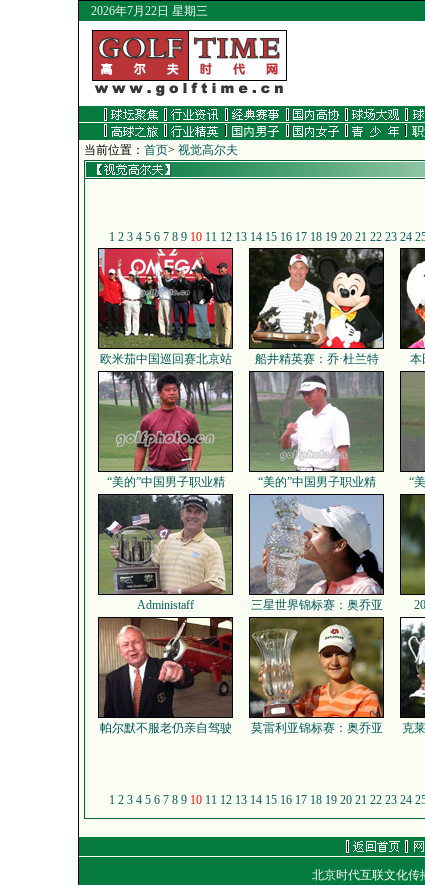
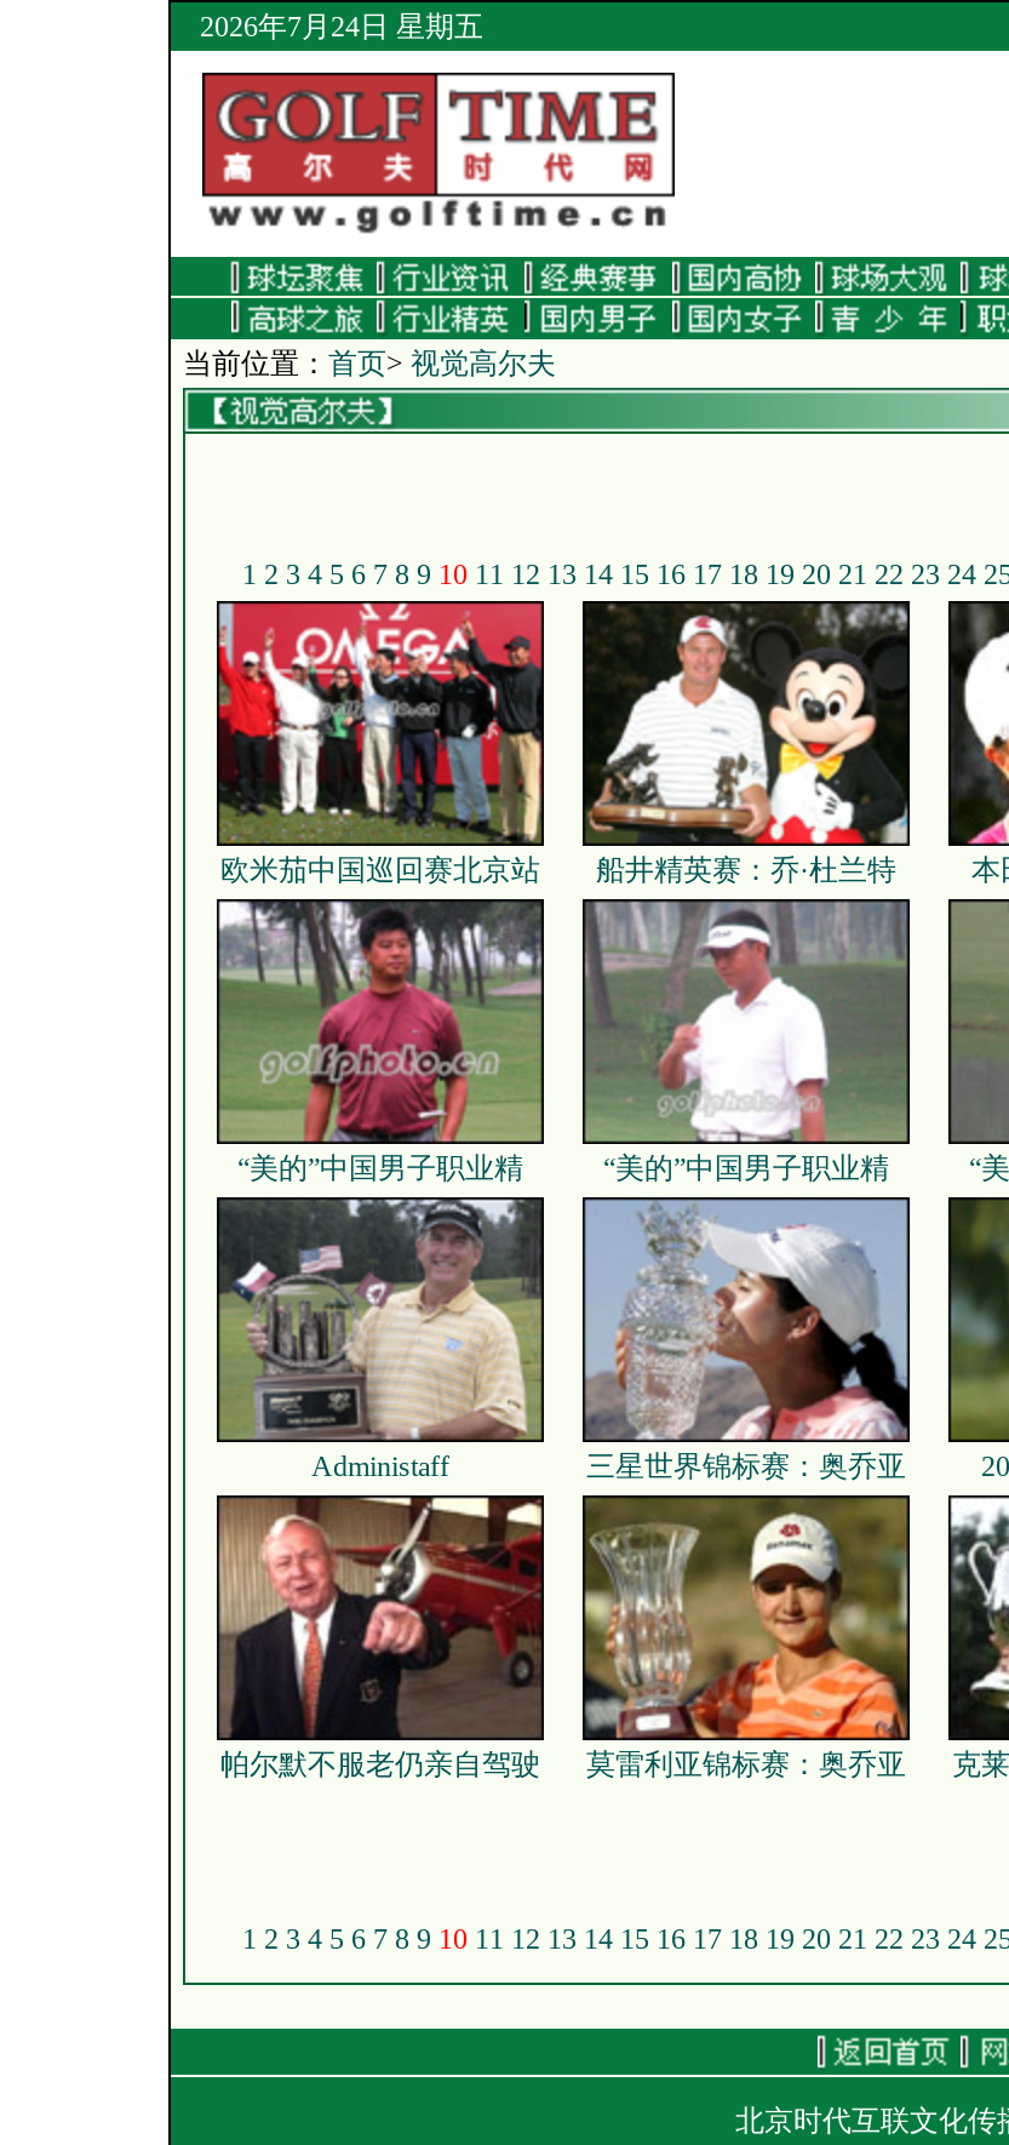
- 2026年7月22日 星期三
+ 2026年7月24日 星期五
